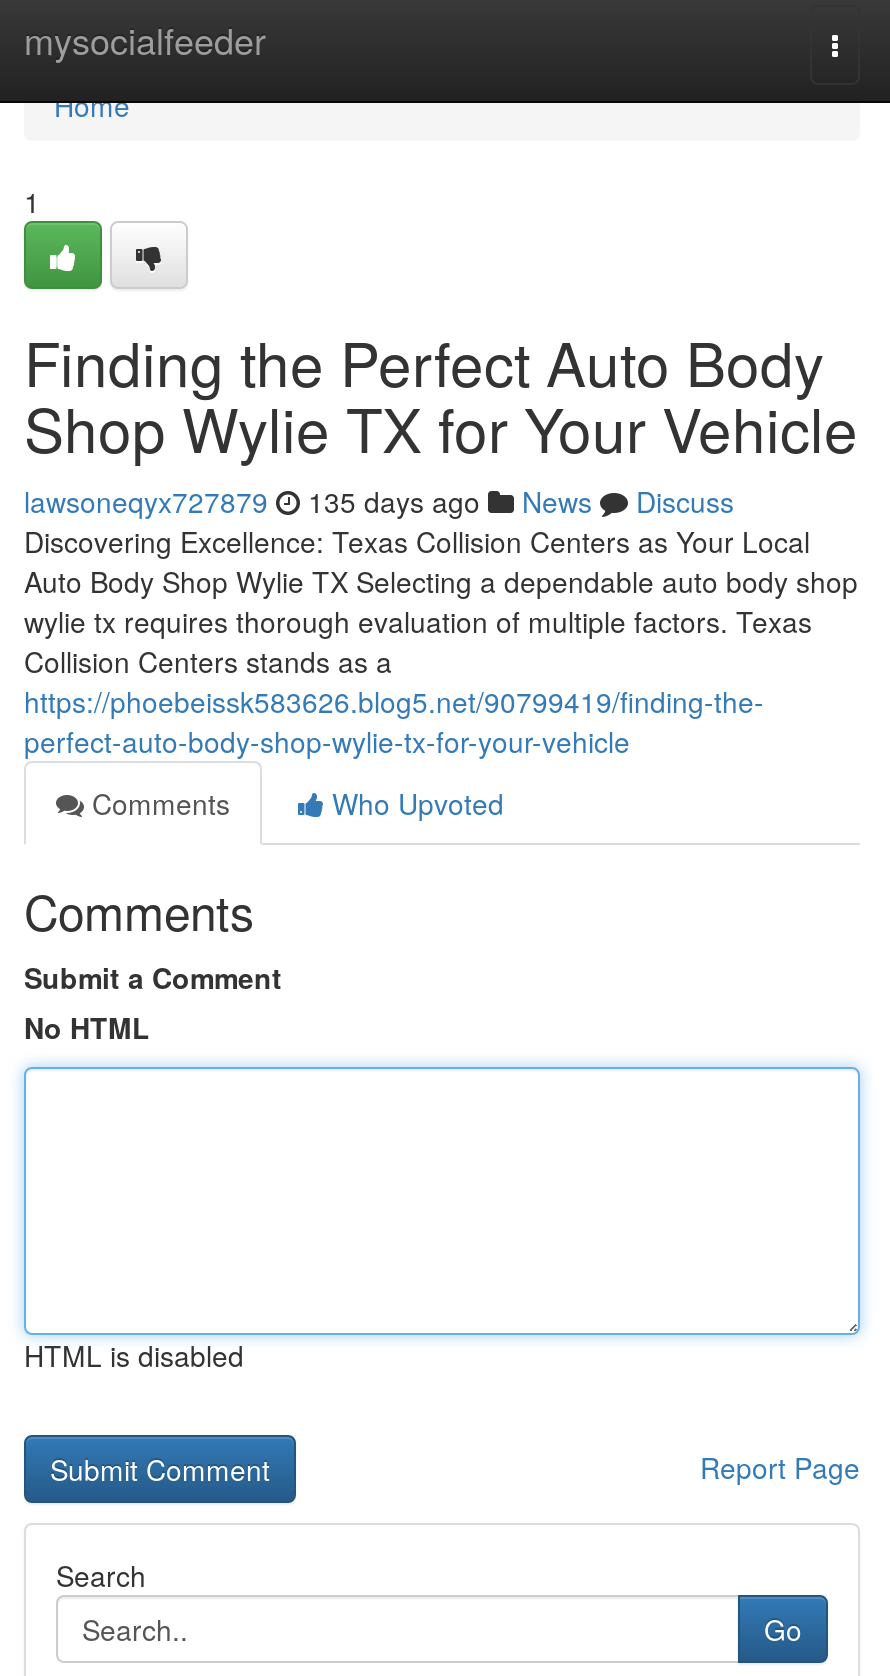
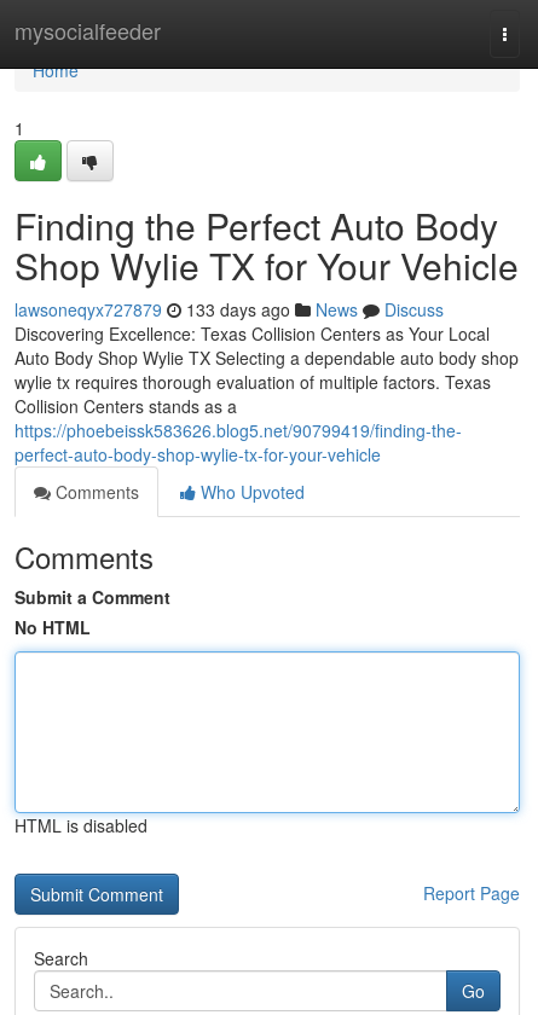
- lawsoneqyx727879 135 days ago News Discuss
+ lawsoneqyx727879 133 days ago News Discuss
